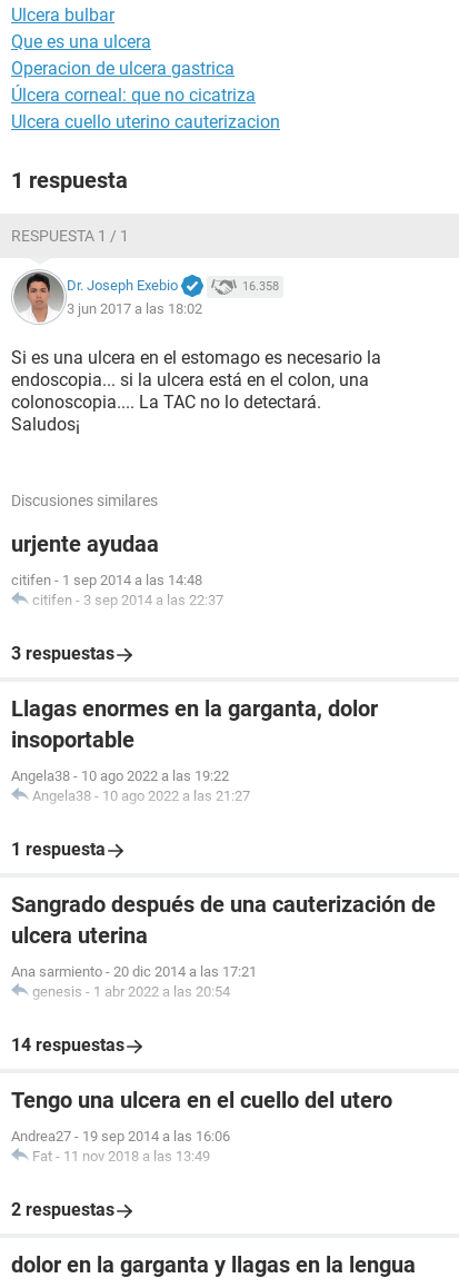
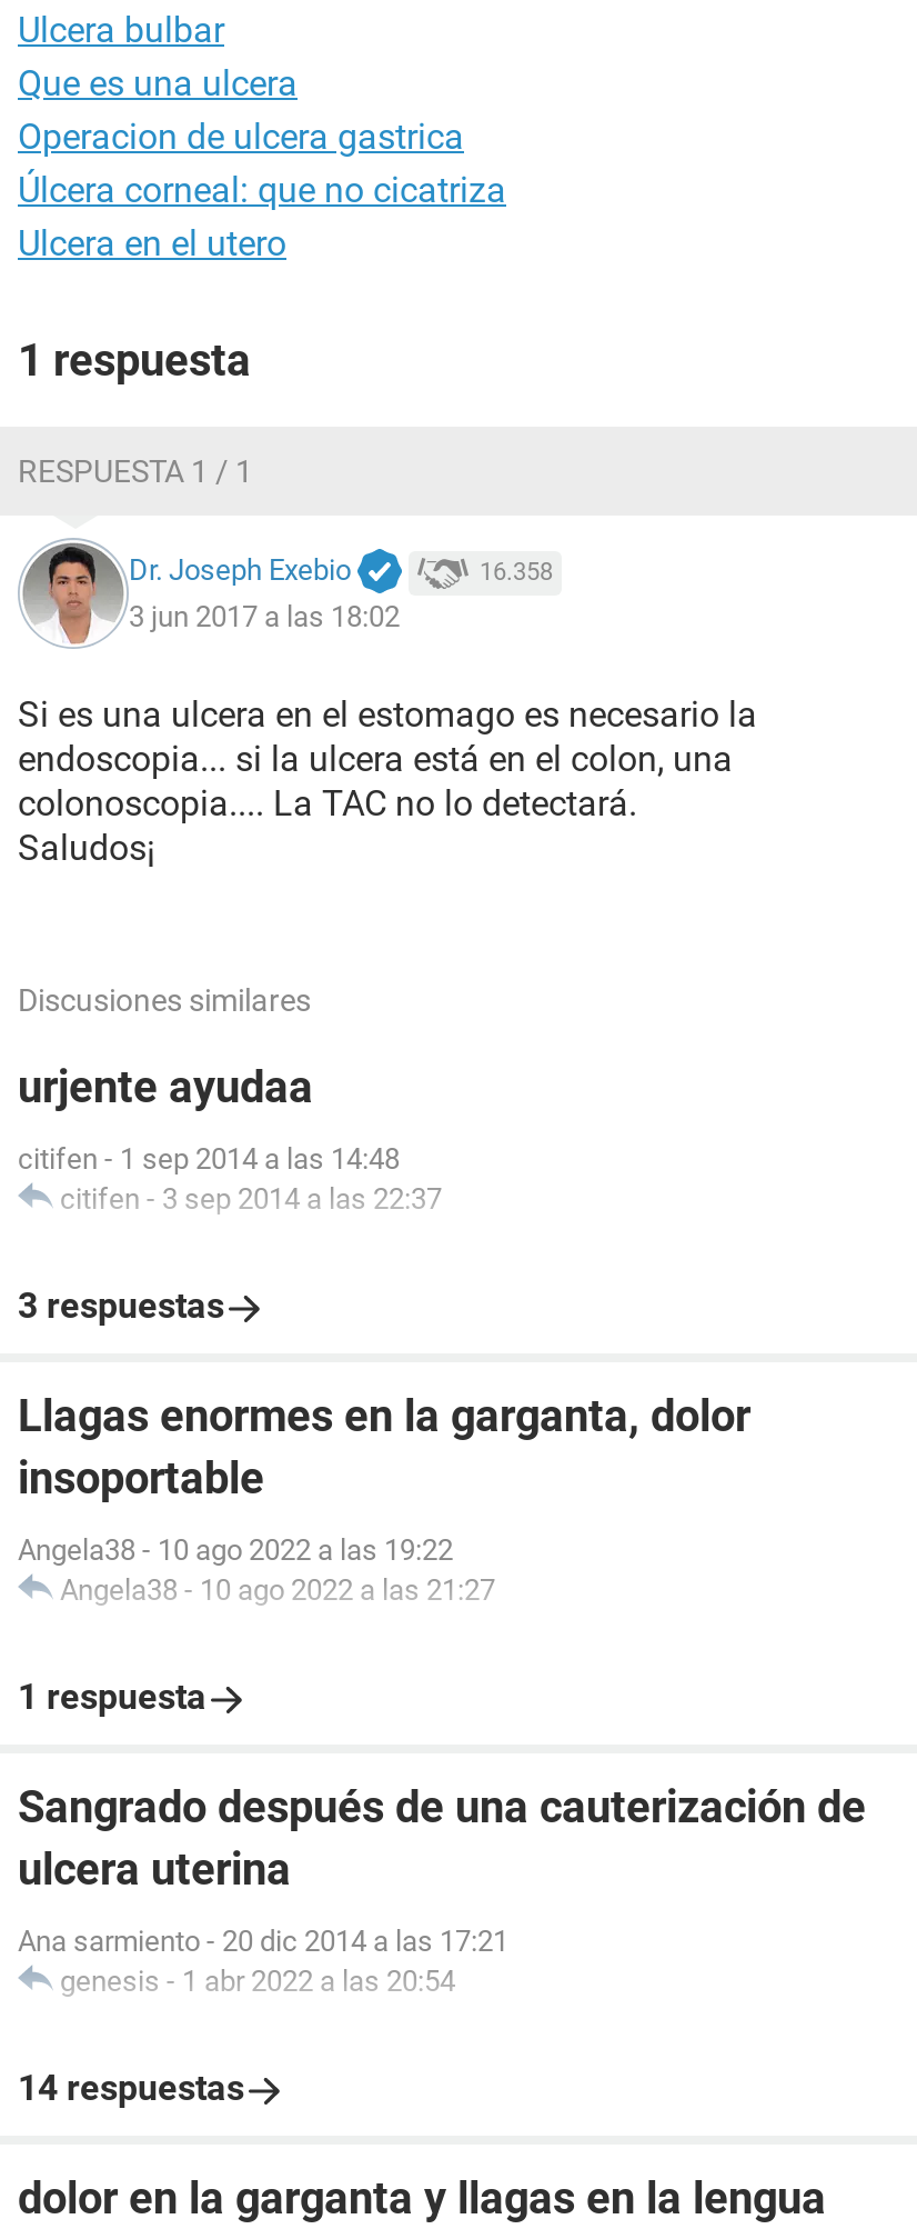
- Ulcera cuello uterino cauterizacion
+ Ulcera en el utero

- Tengo una ulcera en el cuello del utero
- Andrea27 - 19 sep 2014 a las 16:06
- Fat - 11 nov 2018 a las 13:49
- 2 respuestas
